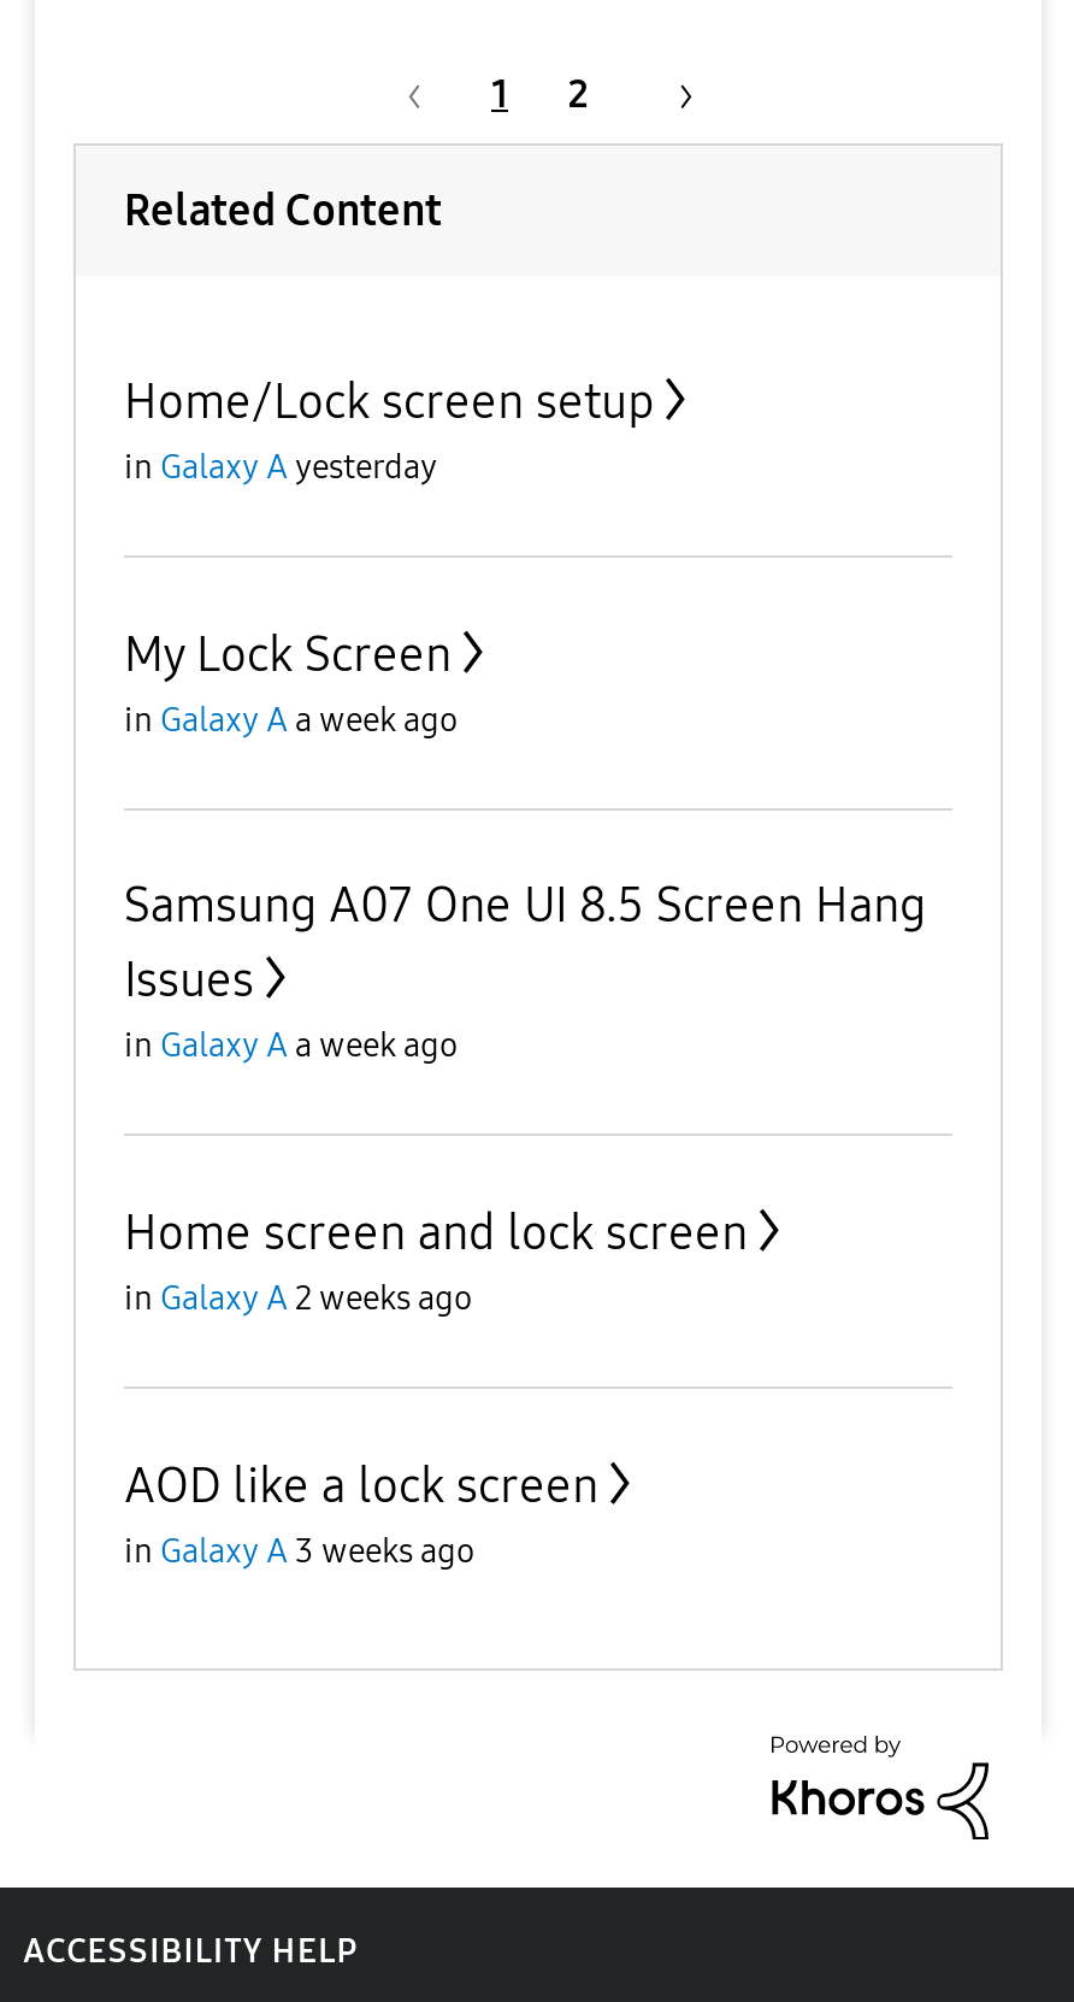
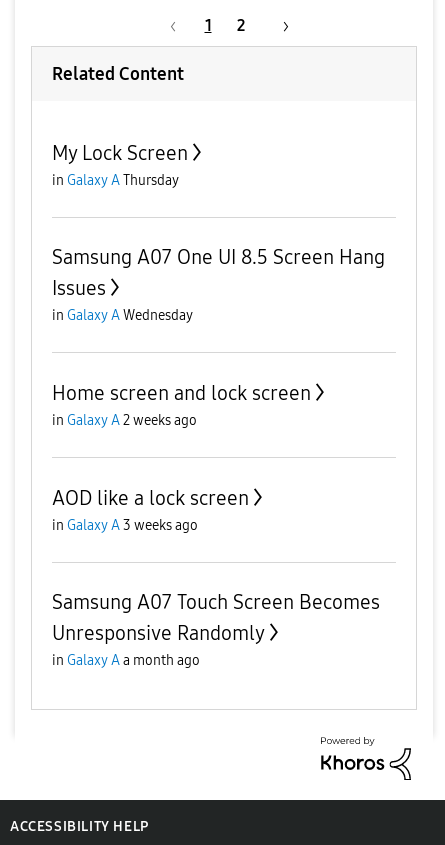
- Home/Lock screen setup
- in Galaxy A yesterday

moved up: My Lock Screen

- in Galaxy A a week ago
+ in Galaxy A Thursday

moved up: Samsung A07 One UI 8.5 Screen Hang | Issues

- in Galaxy A a week ago
+ in Galaxy A Wednesday

moved up: Home screen and lock screen | in Galaxy A 2 weeks ago | AOD like a lock screen | in Galaxy A 3 weeks ago

+ Samsung A07 Touch Screen Becomes
+ Unresponsive Randomly
+ in Galaxy A a month ago
